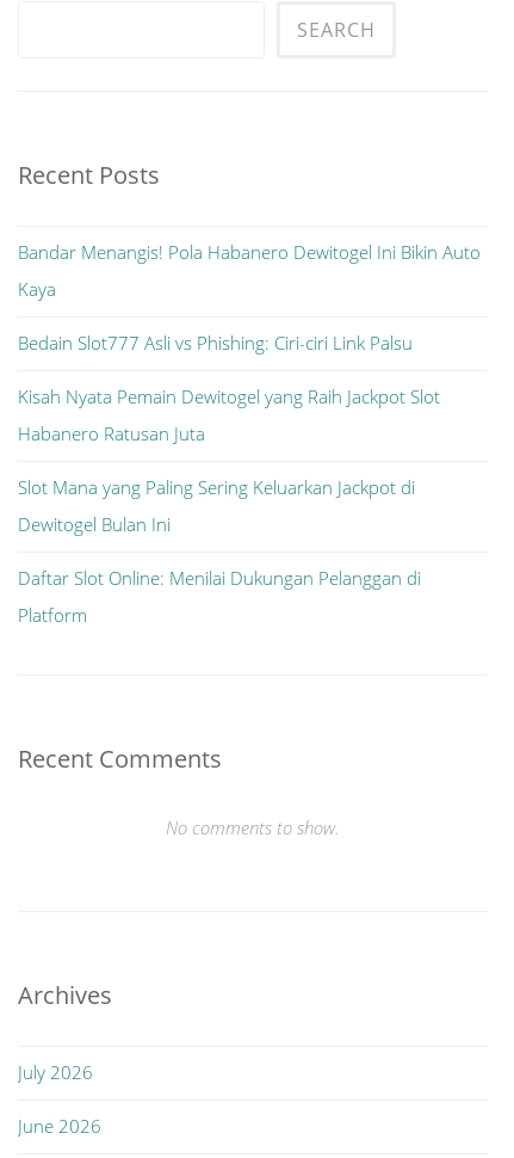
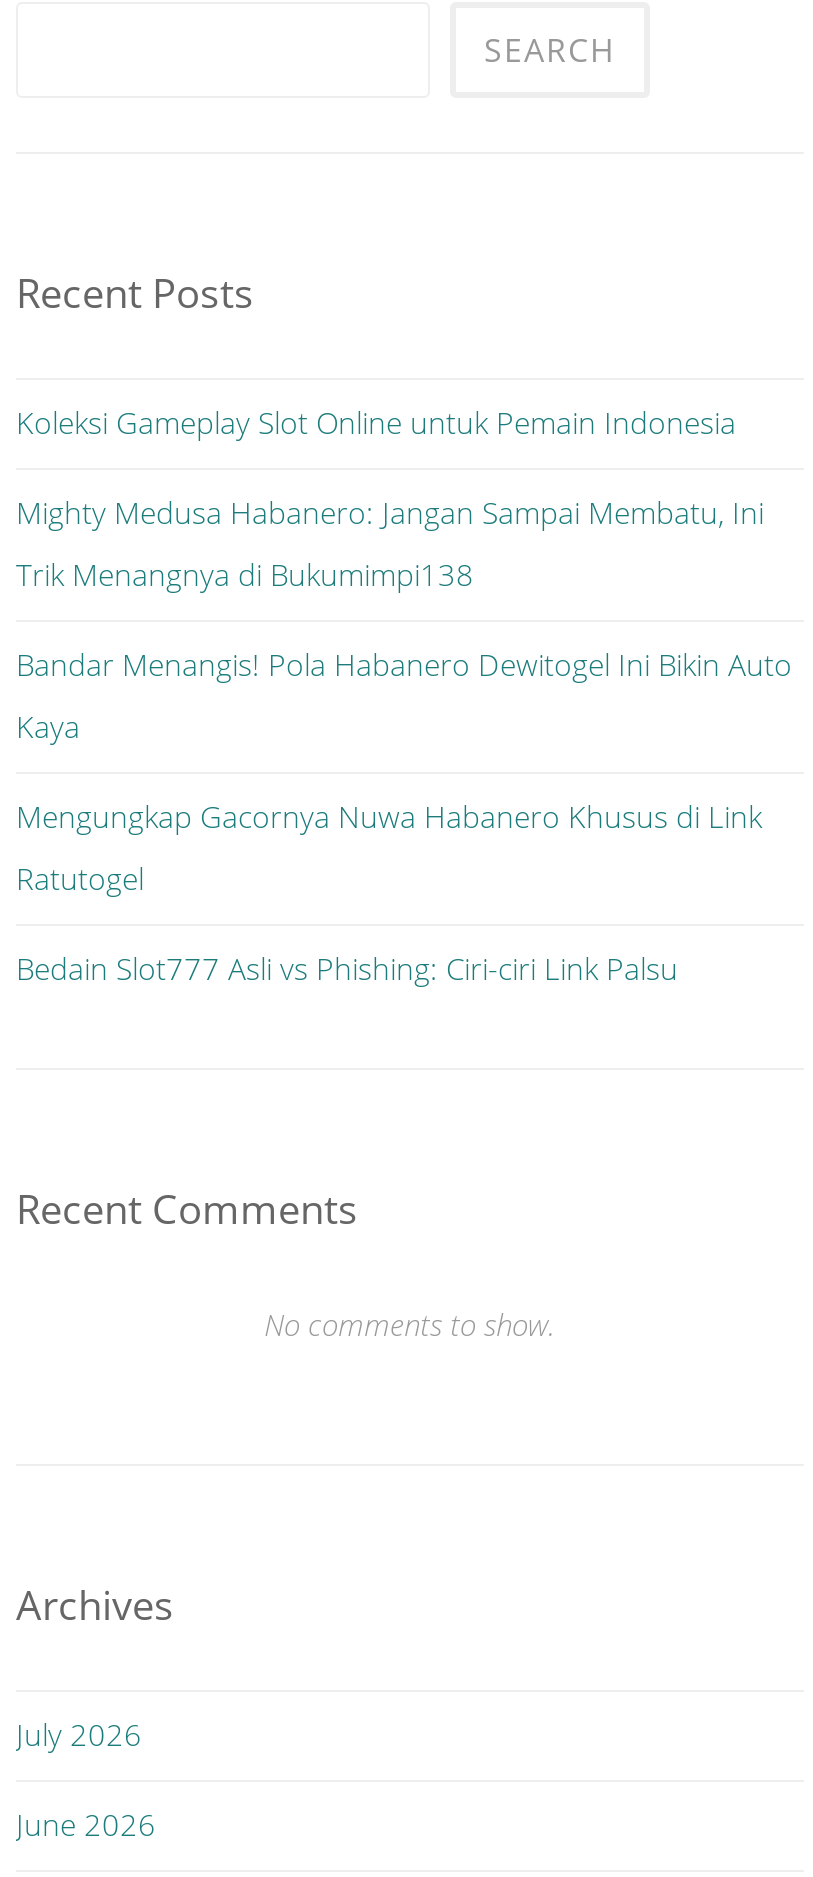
+ Koleksi Gameplay Slot Online untuk Pemain Indonesia
+ Mighty Medusa Habanero: Jangan Sampai Membatu, Ini
+ Trik Menangnya di Bukumimpi138

moved down: Bandar Menangis! Pola Habanero Dewitogel Ini Bikin Auto | Kaya

+ Mengungkap Gacornya Nuwa Habanero Khusus di Link
+ Ratutogel

moved down: Bedain Slot777 Asli vs Phishing: Ciri-ciri Link Palsu

- Kisah Nyata Pemain Dewitogel yang Raih Jackpot Slot
- Habanero Ratusan Juta
- Slot Mana yang Paling Sering Keluarkan Jackpot di
- Dewitogel Bulan Ini
- Daftar Slot Online: Menilai Dukungan Pelanggan di
- Platform
